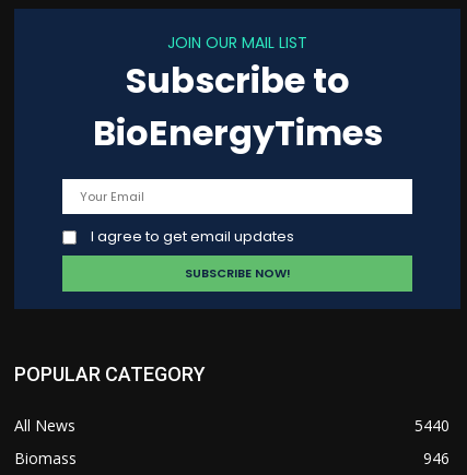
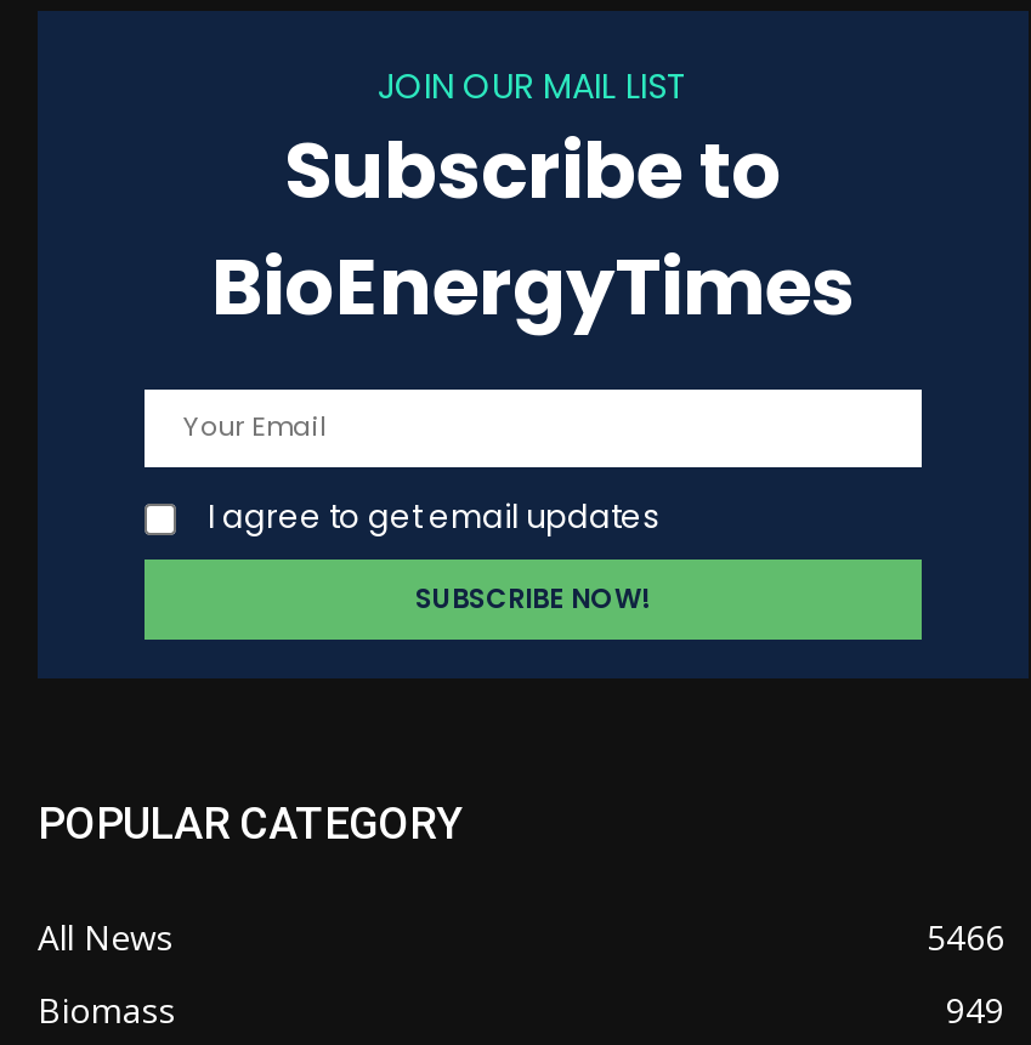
- 5440
+ 5466

- 946
+ 949
